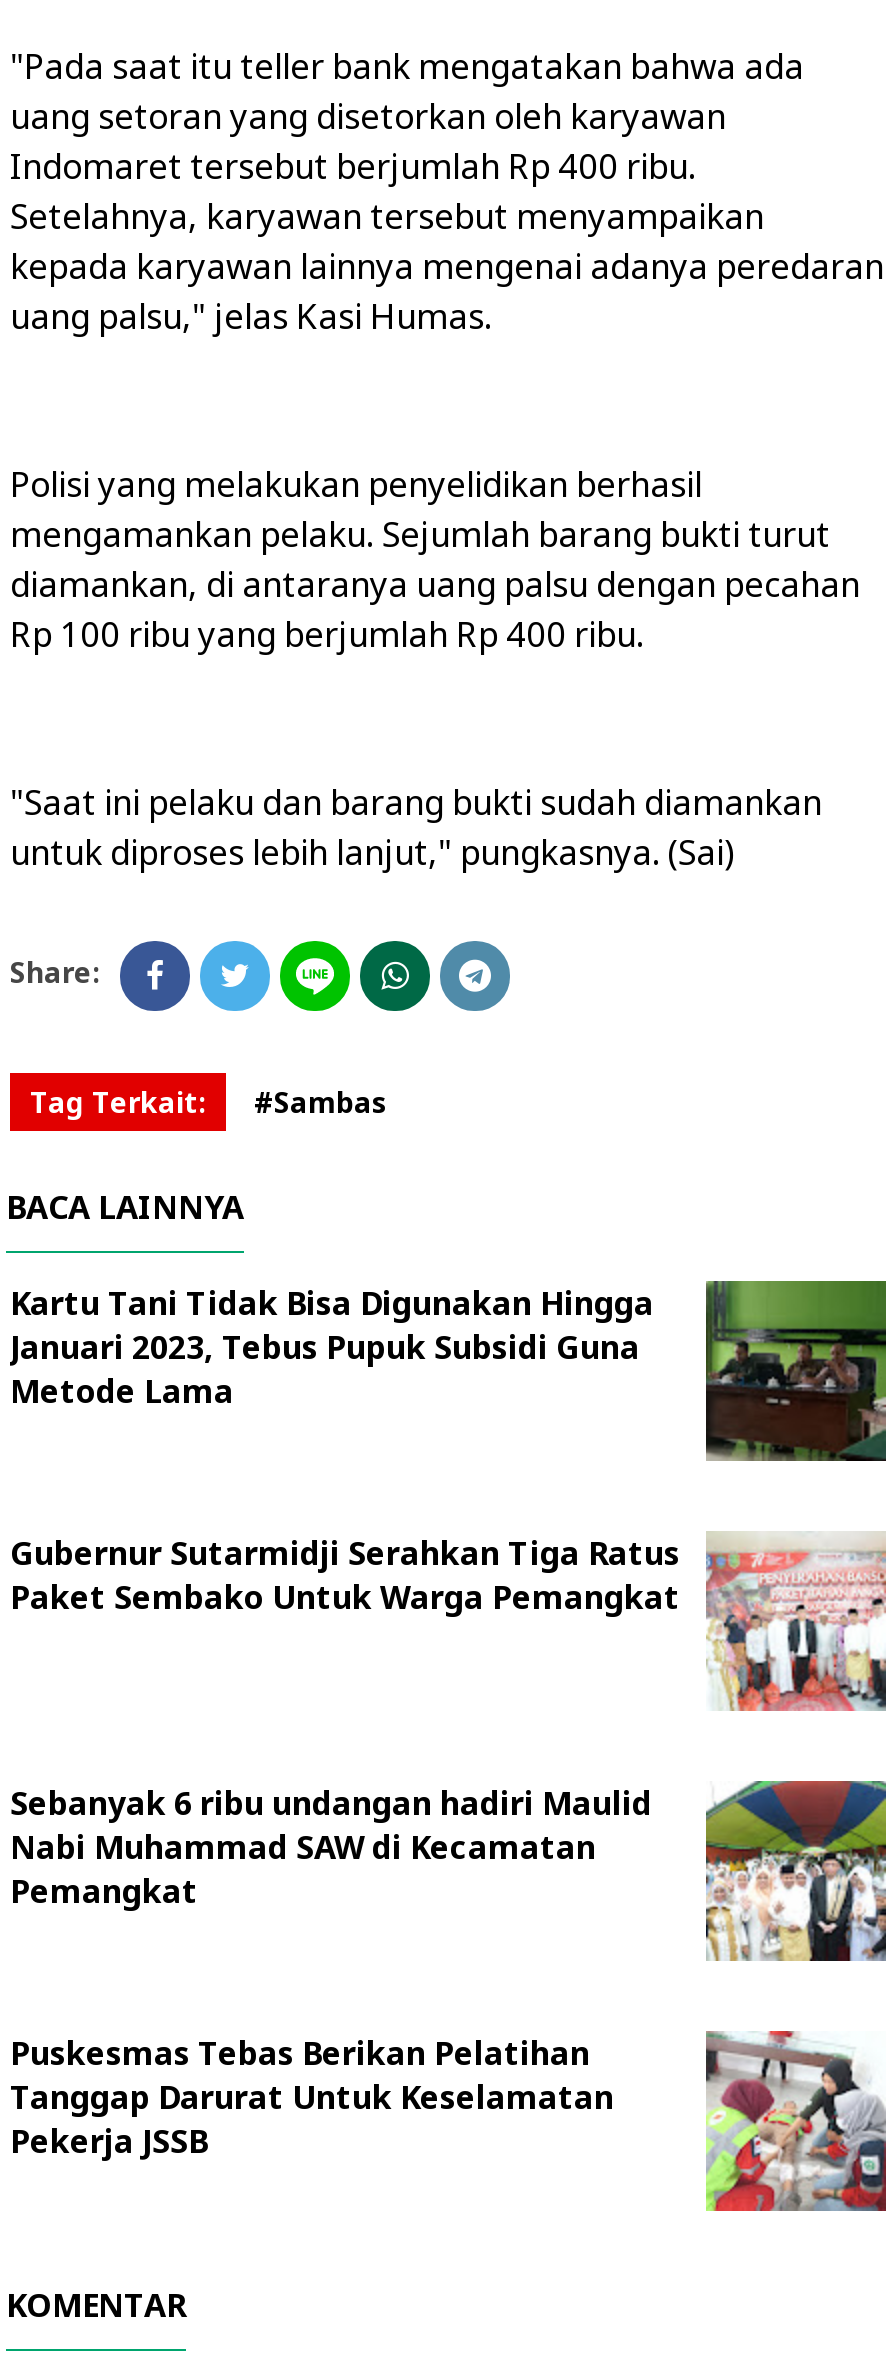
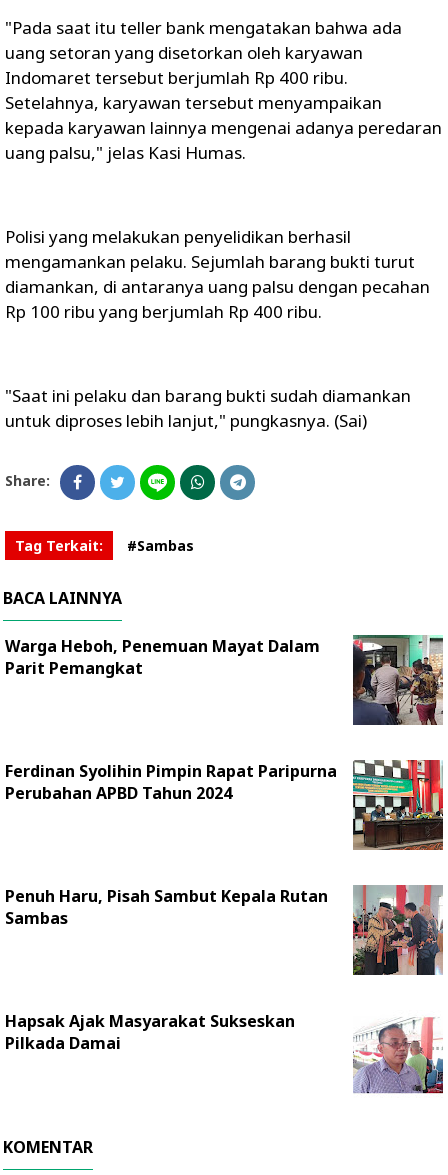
- [image]
- Kartu Tani Tidak Bisa Digunakan Hingga
- Januari 2023, Tebus Pupuk Subsidi Guna
- Metode Lama
+ [image]
+ Warga Heboh, Penemuan Mayat Dalam
+ Parit Pemangkat

- [image]
- Gubernur Sutarmidji Serahkan Tiga Ratus
- Paket Sembako Untuk Warga Pemangkat
+ [image]
+ Ferdinan Syolihin Pimpin Rapat Paripurna
+ Perubahan APBD Tahun 2024

- [image]
- Sebanyak 6 ribu undangan hadiri Maulid
- Nabi Muhammad SAW di Kecamatan
- Pemangkat
+ [image]
+ Penuh Haru, Pisah Sambut Kepala Rutan
+ Sambas

- Puskesmas Tebas Berikan Pelatihan
- Tanggap Darurat Untuk Keselamatan
- Pekerja JSSB
+ Hapsak Ajak Masyarakat Sukseskan
+ Pilkada Damai

- [image]
+ [image]
